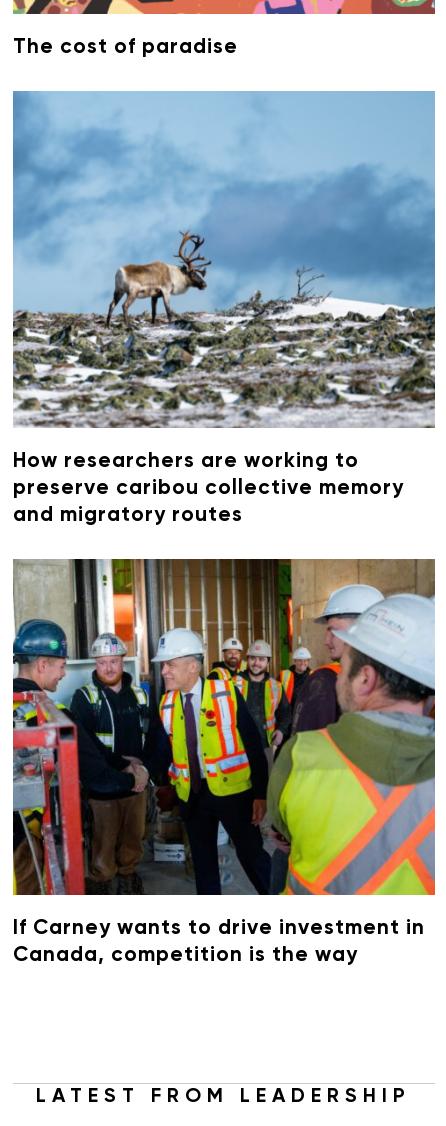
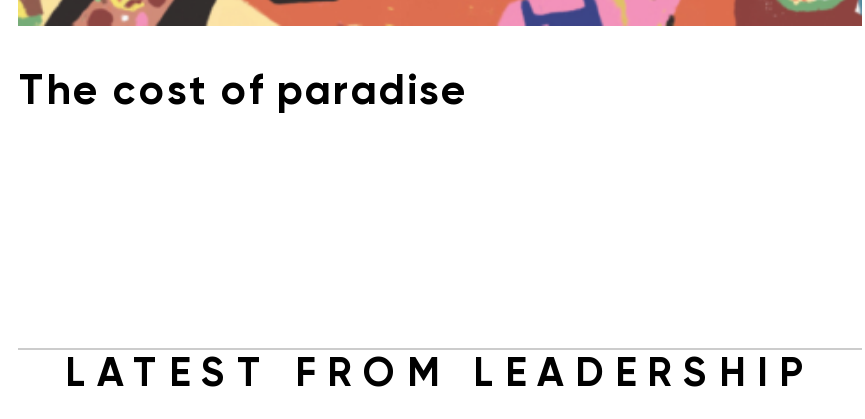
- [image]
- How researchers are working to
- preserve caribou collective memory
- and migratory routes

- [image]
- If Carney wants to drive investment in
- Canada, competition is the way
